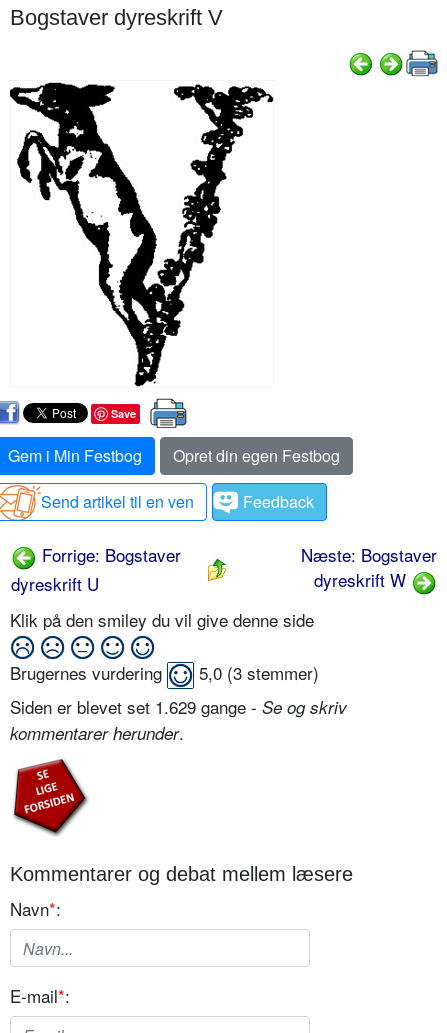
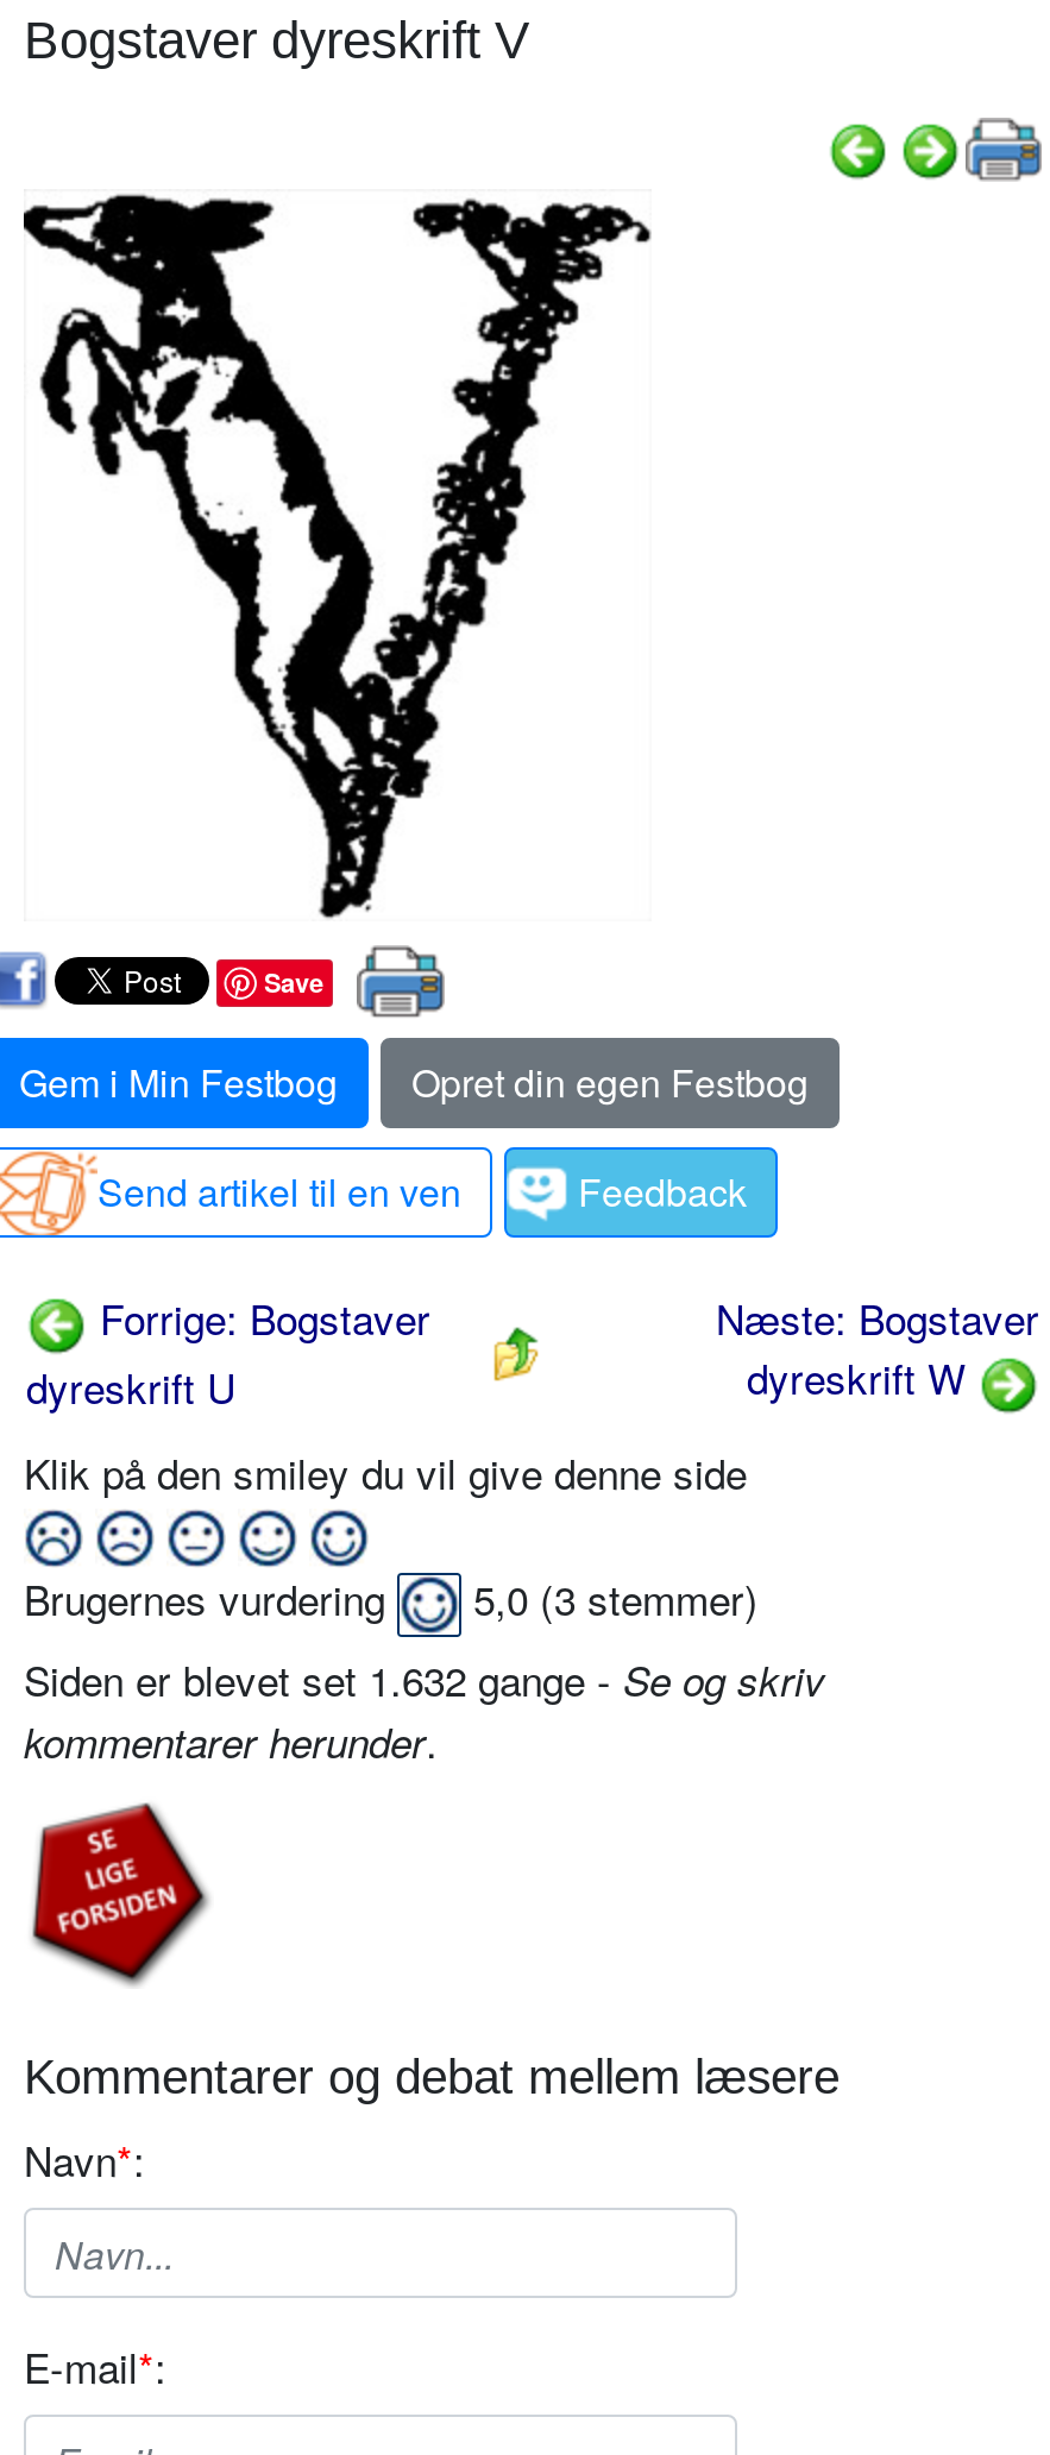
- Siden er blevet set 1.629 gange - Se og skriv
+ Siden er blevet set 1.632 gange - Se og skriv
